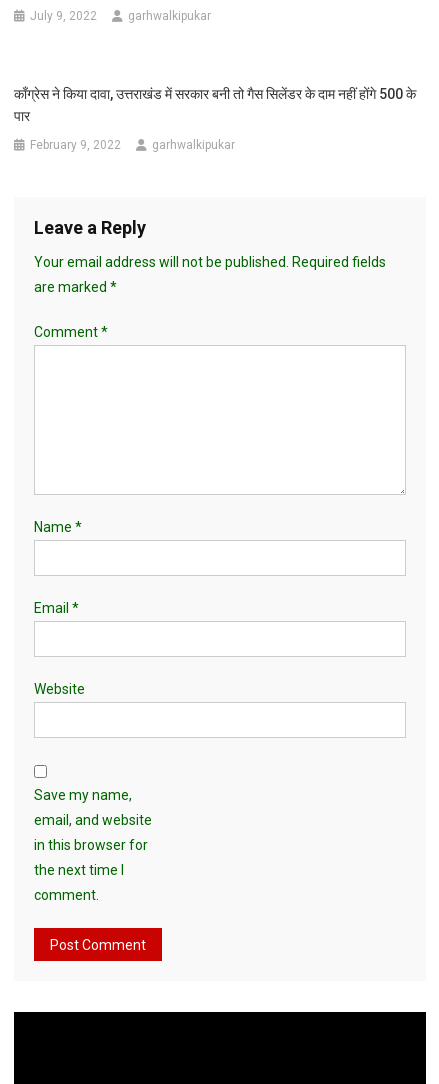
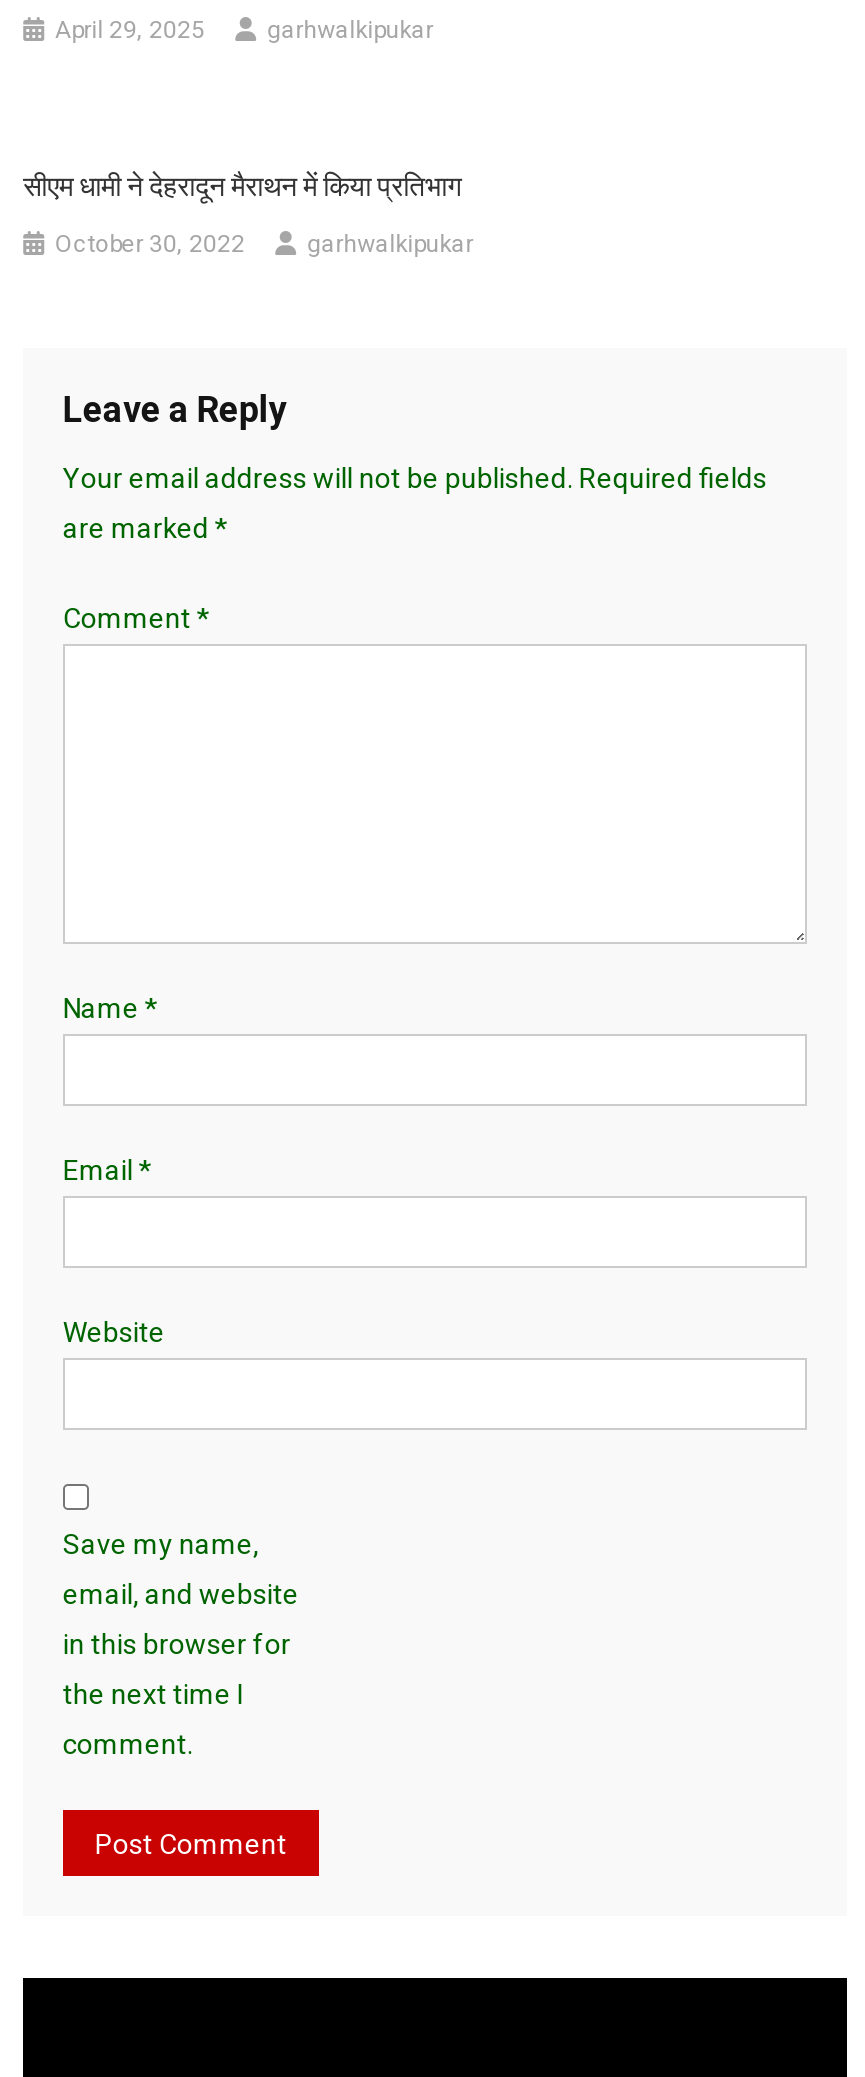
- July 9, 2022
+ April 29, 2025

- काँग्रेस ने किया दावा, उत्तराखंड में सरकार बनी तो गैस सिलेंडर के दाम नहीं होंगे 500 के
- पार
+ सीएम धामी ने देहरादून मैराथन में किया प्रतिभाग

- February 9, 2022
+ October 30, 2022
